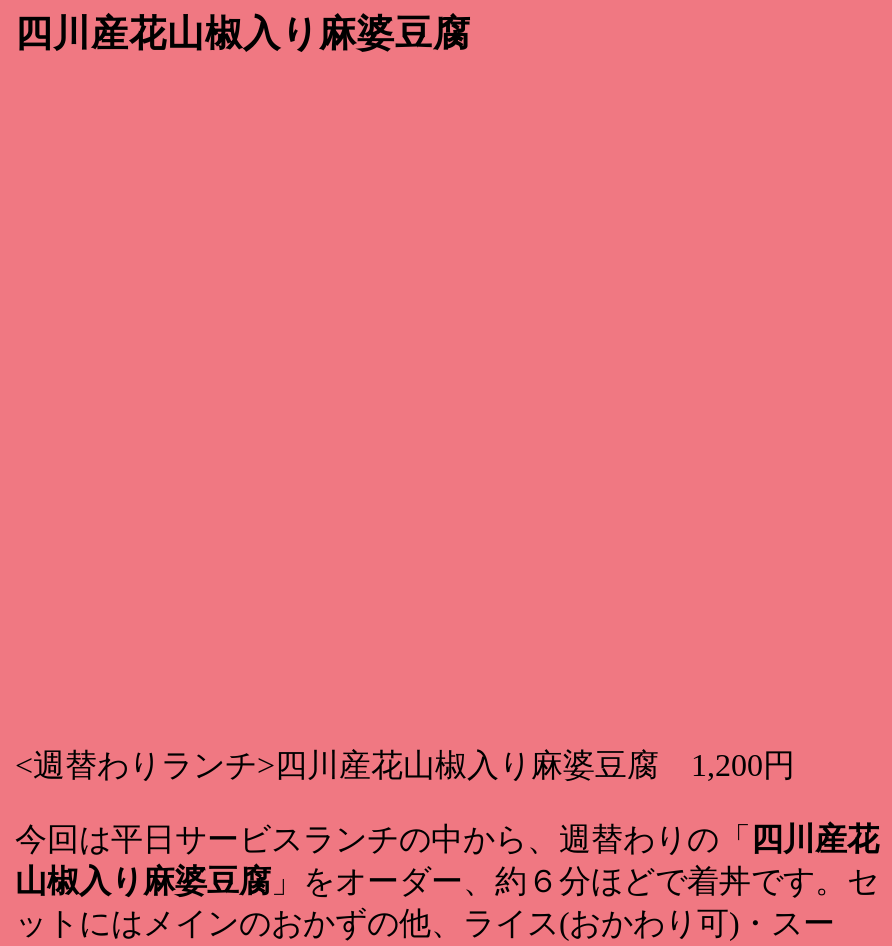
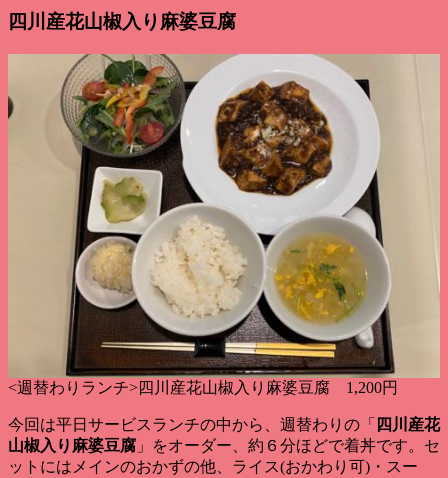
+ [image]
